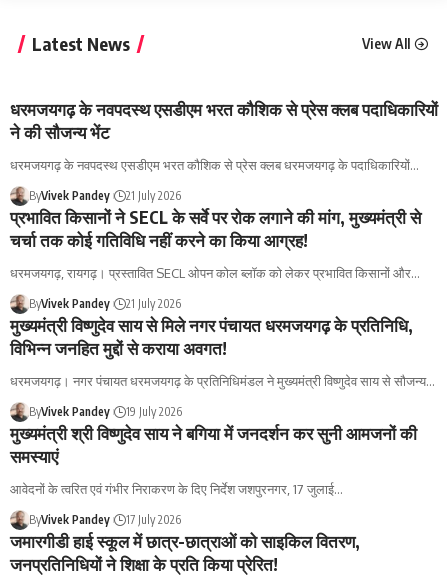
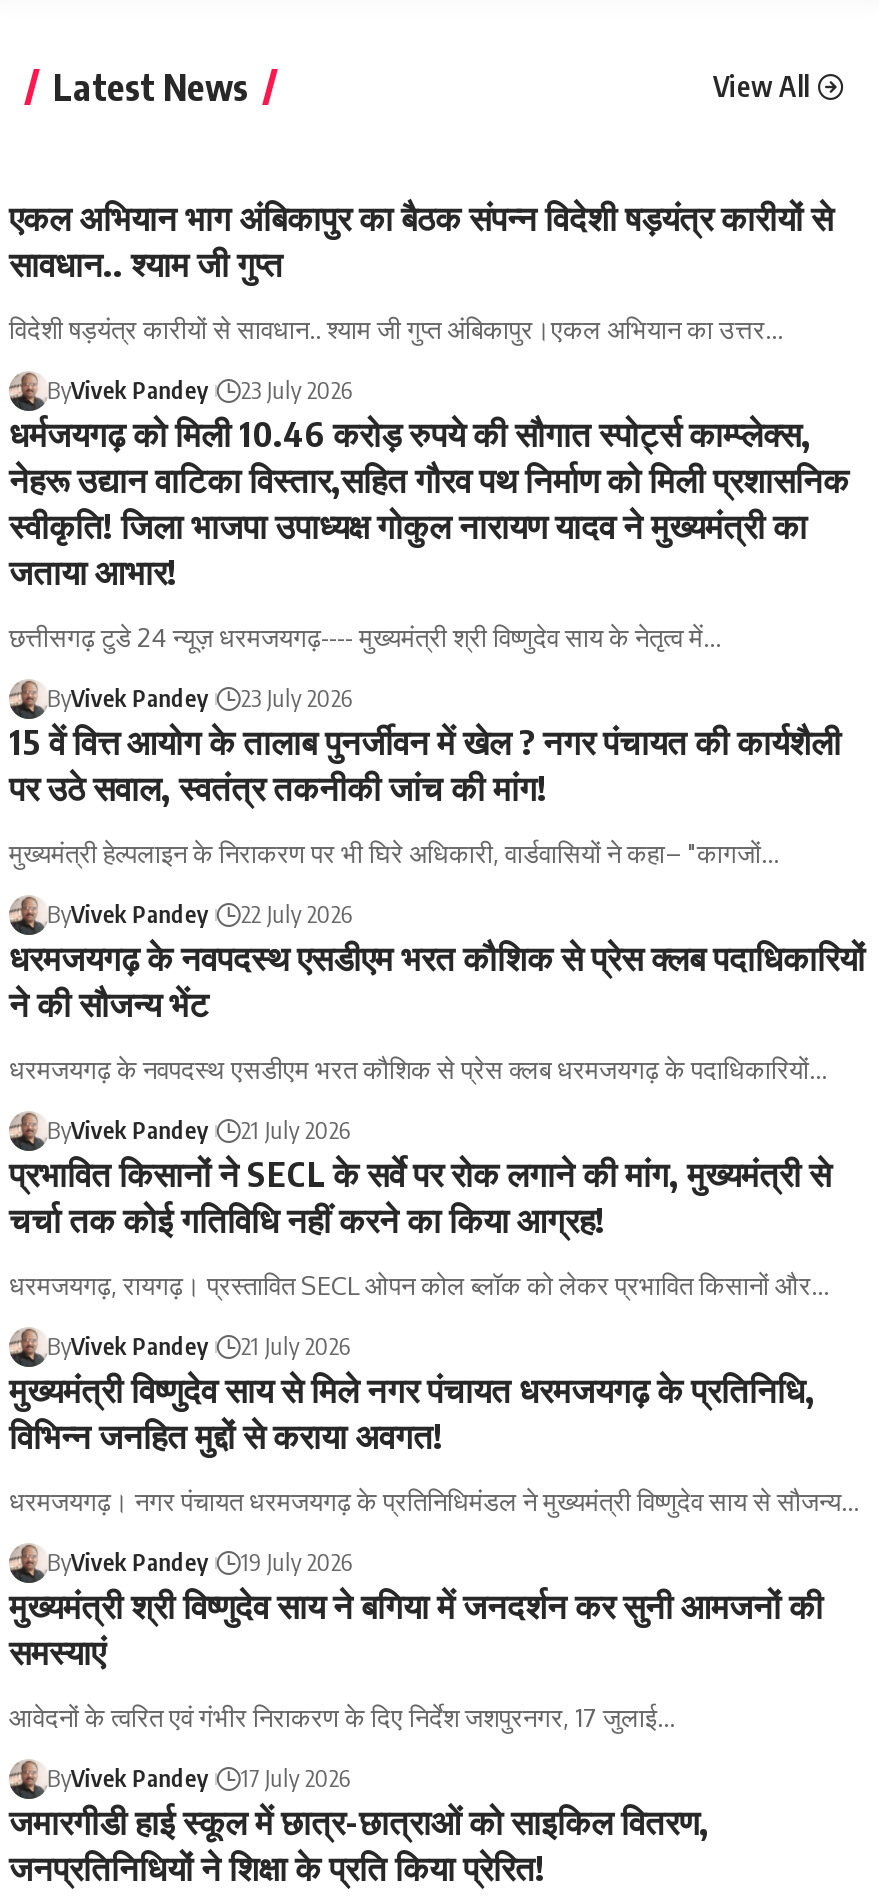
+ एकल अभियान भाग अंबिकापुर का बैठक संपन्न विदेशी षड़यंत्र कारीयों से
+ सावधान.. श्याम जी गुप्त
+ विदेशी षड़यंत्र कारीयों से सावधान.. श्याम जी गुप्त अंबिकापुर।एकल अभियान का उत्तर…
+ ByVivek Pandey
+ 23 July 2026
+ धर्मजयगढ़ को मिली 10.46 करोड़ रुपये की सौगात स्पोर्ट्स काम्प्लेक्स,
+ नेहरू उद्यान वाटिका विस्तार,सहित गौरव पथ निर्माण को मिली प्रशासनिक
+ स्वीकृति! जिला भाजपा उपाध्यक्ष गोकुल नारायण यादव ने मुख्यमंत्री का
+ जताया आभार!
+ छत्तीसगढ़ टुडे 24 न्यूज़ धरमजयगढ़---- मुख्यमंत्री श्री विष्णुदेव साय के नेतृत्व में…
+ ByVivek Pandey
+ 23 July 2026
+ 15 वें वित्त आयोग के तालाब पुनर्जीवन में खेल ? नगर पंचायत की कार्यशैली
+ पर उठे सवाल, स्वतंत्र तकनीकी जांच की मांग!
+ मुख्यमंत्री हेल्पलाइन के निराकरण पर भी घिरे अधिकारी, वार्डवासियों ने कहा– "कागजों…
+ ByVivek Pandey
+ 22 July 2026
